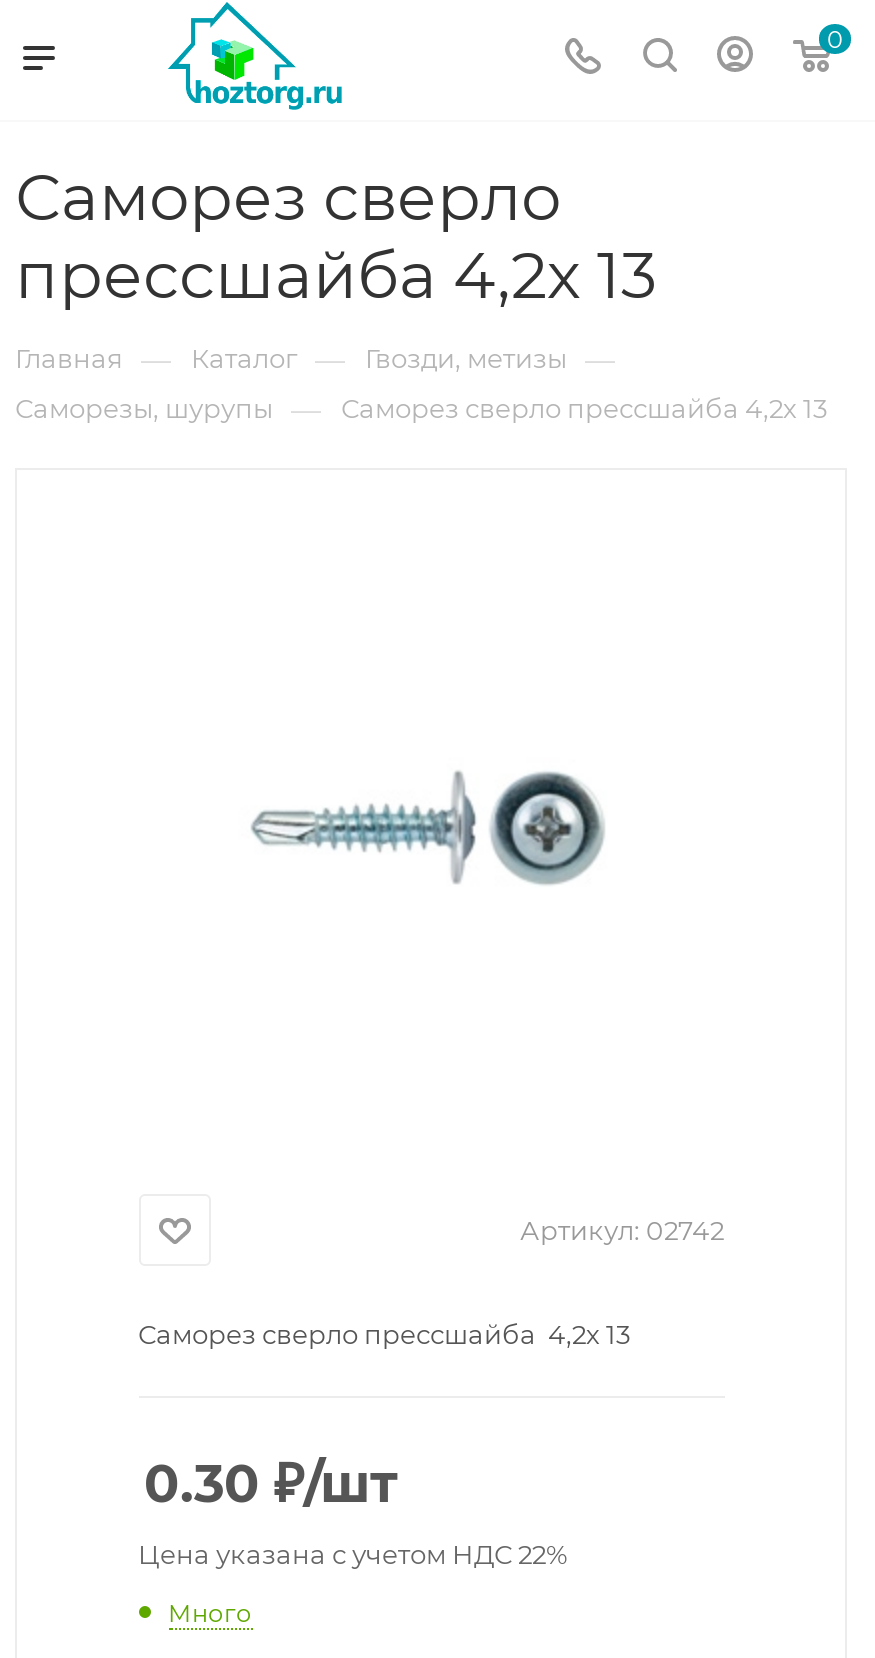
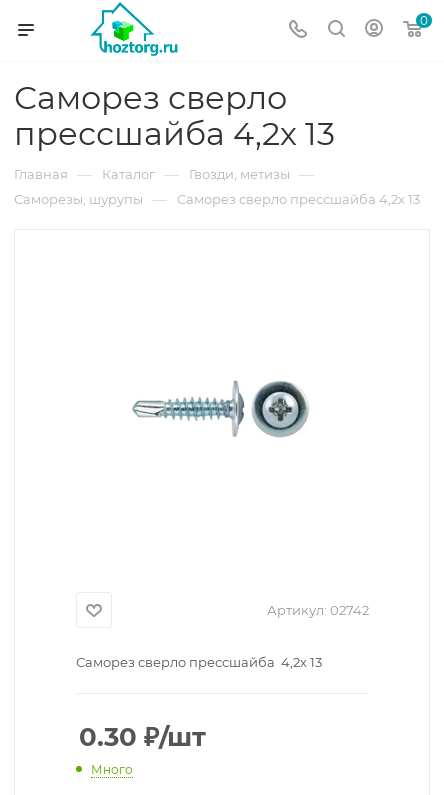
- Цена указана с учетом НДС 22%
